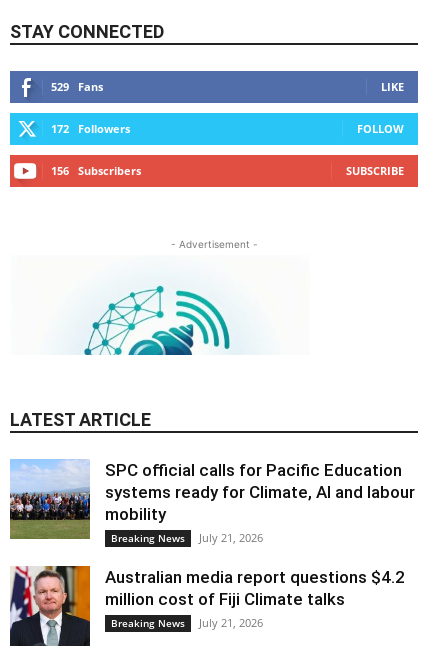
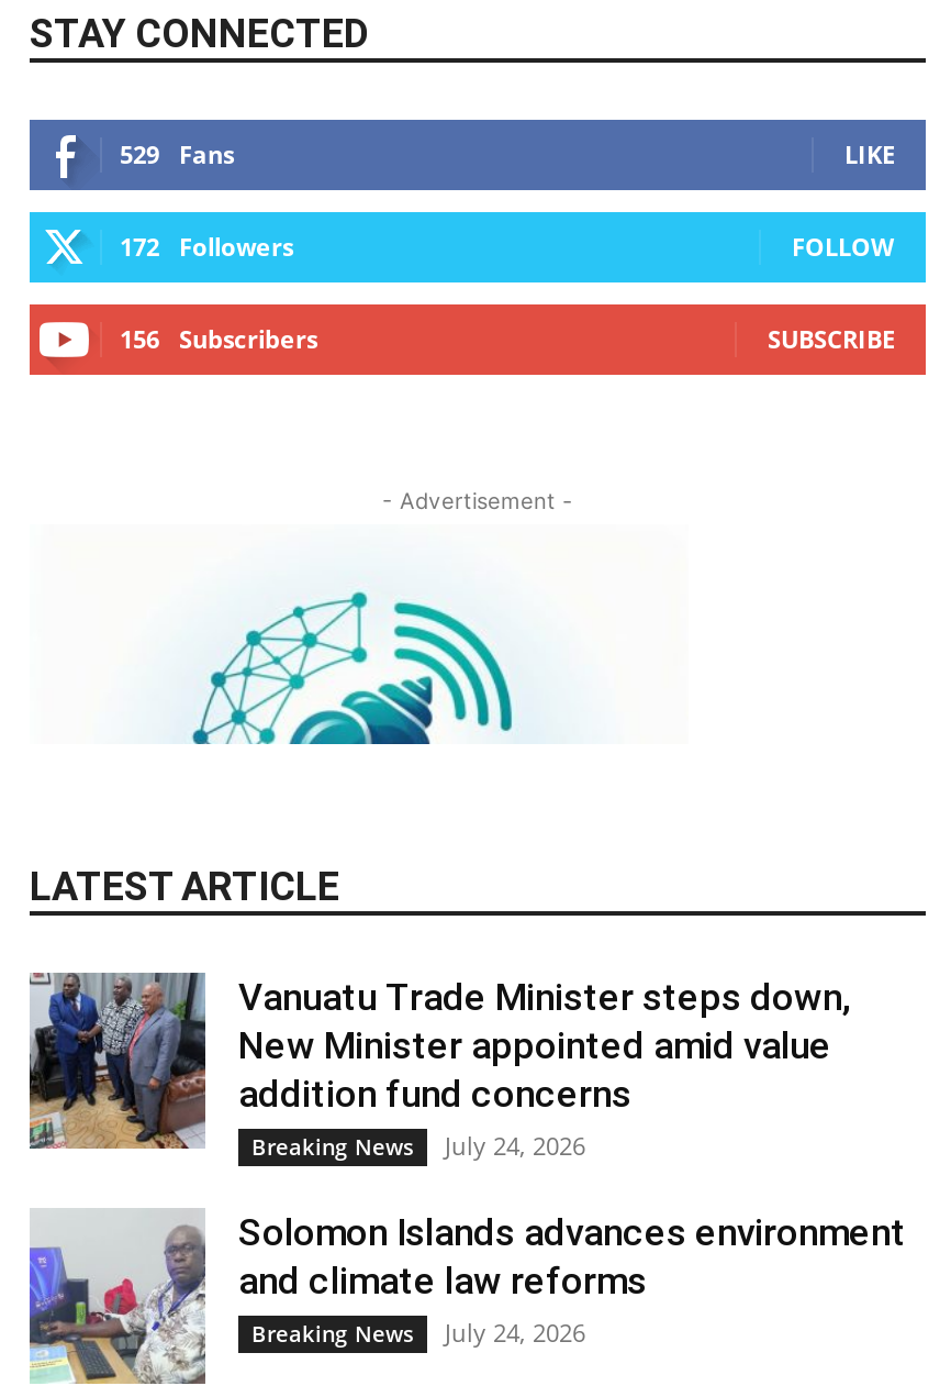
- [image]
- SPC official calls for Pacific Education
- systems ready for Climate, AI and labour
- mobility
+ [image]
+ Vanuatu Trade Minister steps down,
+ New Minister appointed amid value
+ addition fund concerns

- Breaking News July 21, 2026
+ Breaking News July 24, 2026

- [image]
- Australian media report questions $4.2
- million cost of Fiji Climate talks
+ [image]
+ Solomon Islands advances environment
+ and climate law reforms

- Breaking News July 21, 2026
+ Breaking News July 24, 2026
